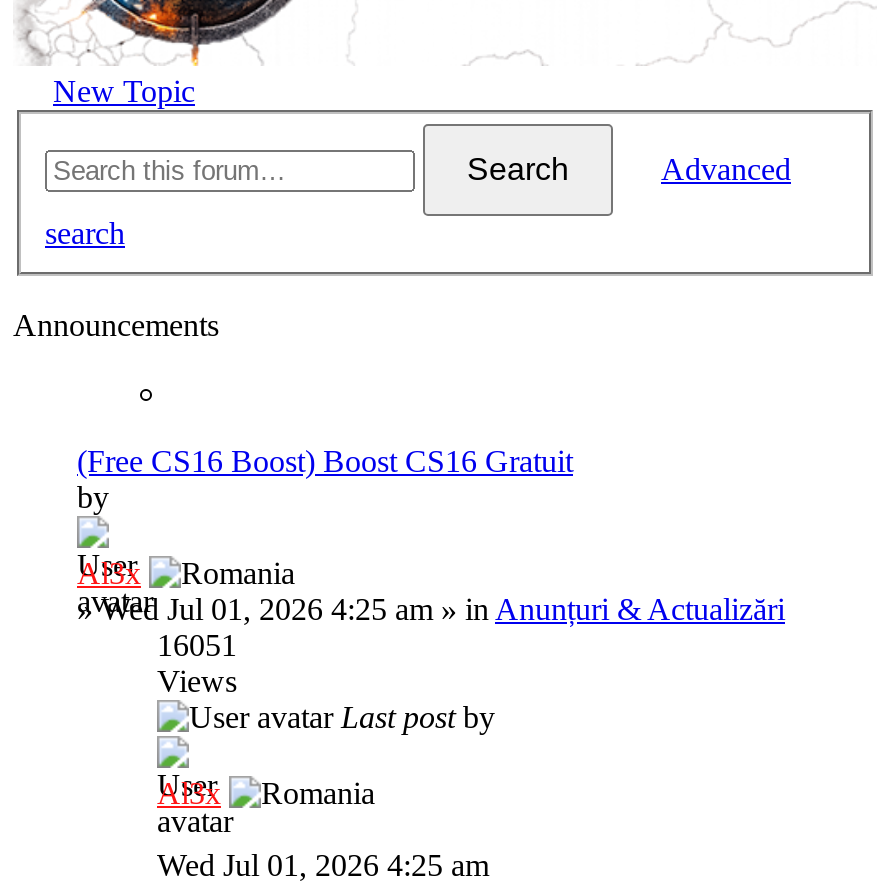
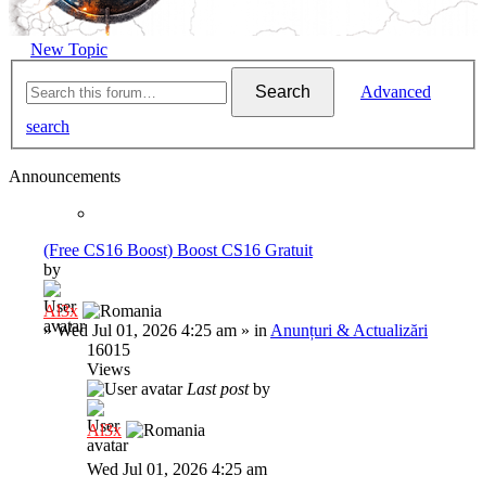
- 16051
+ 16015
